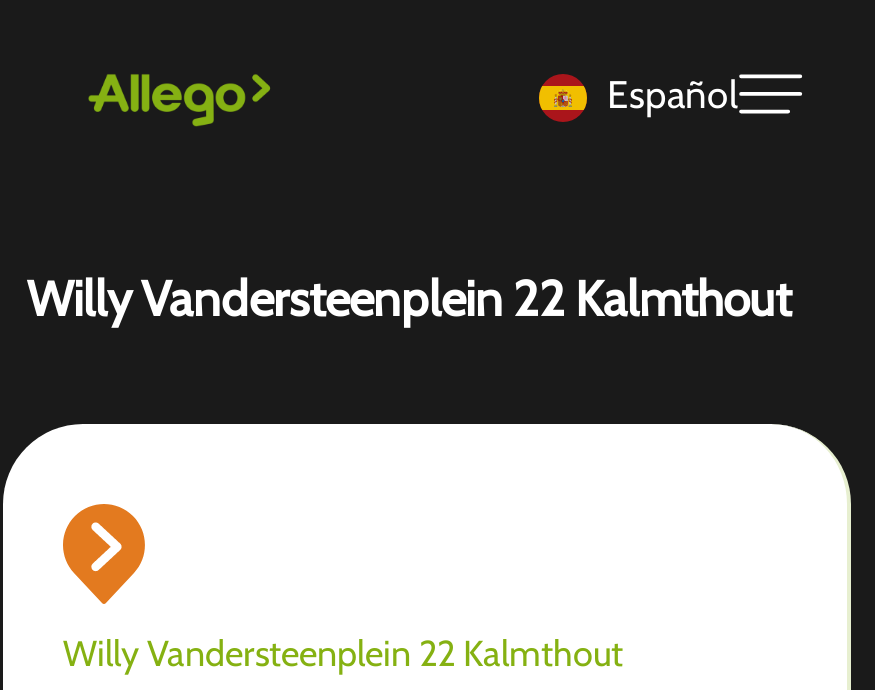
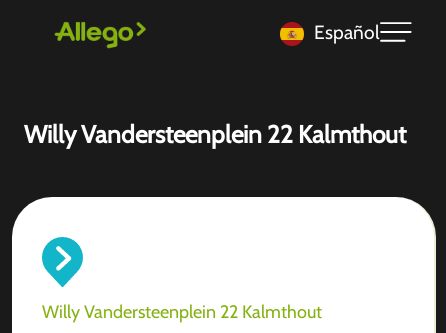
- [image]
+ [image]
